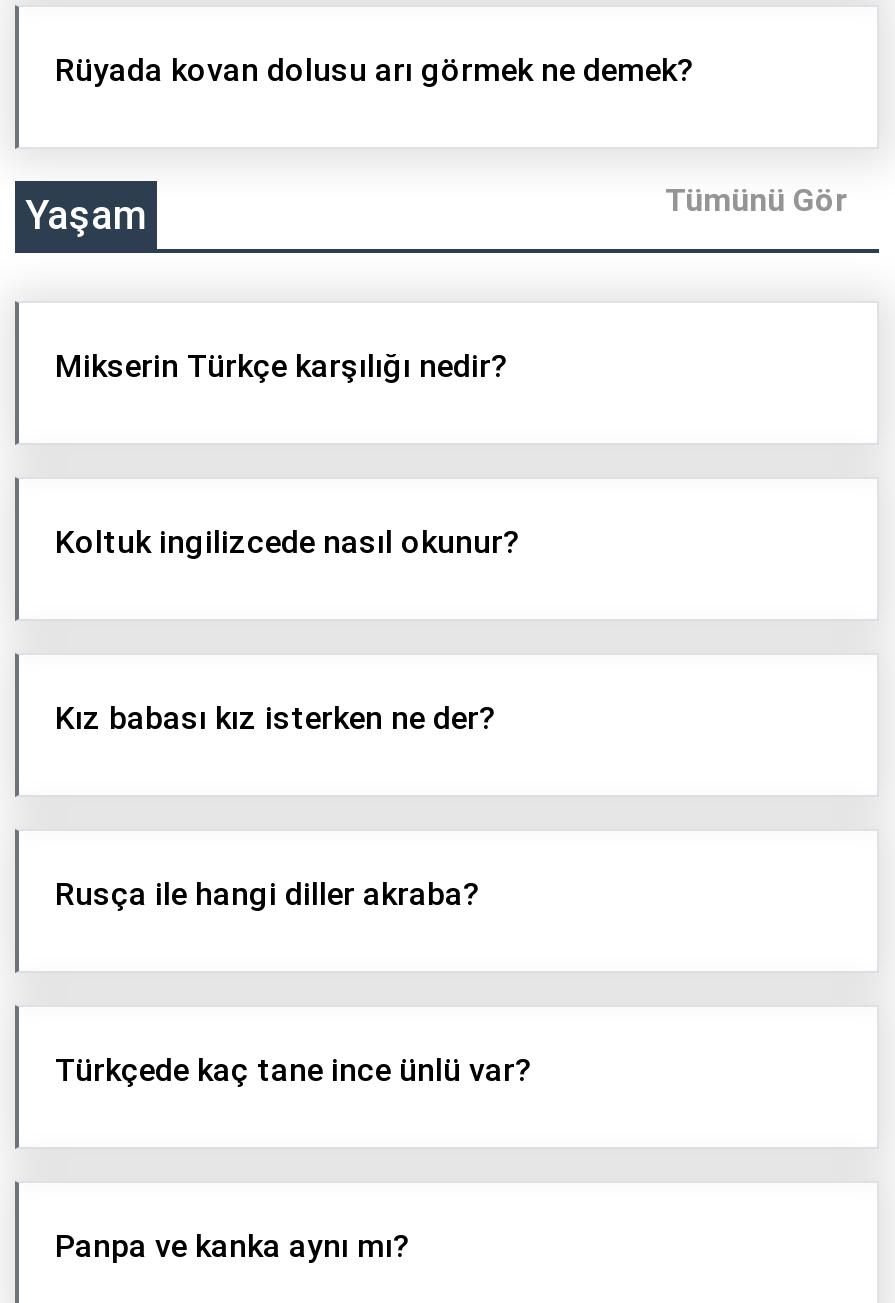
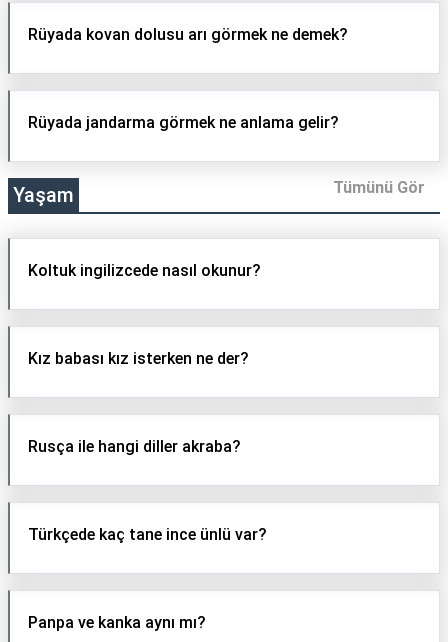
+ Rüyada jandarma görmek ne anlama gelir?

moved down: Yaşam | Tümünü Gör

- Mikserin Türkçe karşılığı nedir?
